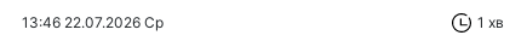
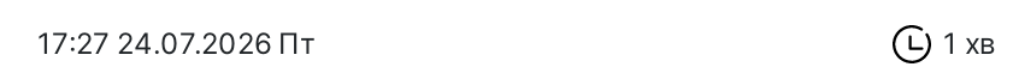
- 13:46 22.07.2026 Ср
+ 17:27 24.07.2026 Пт
